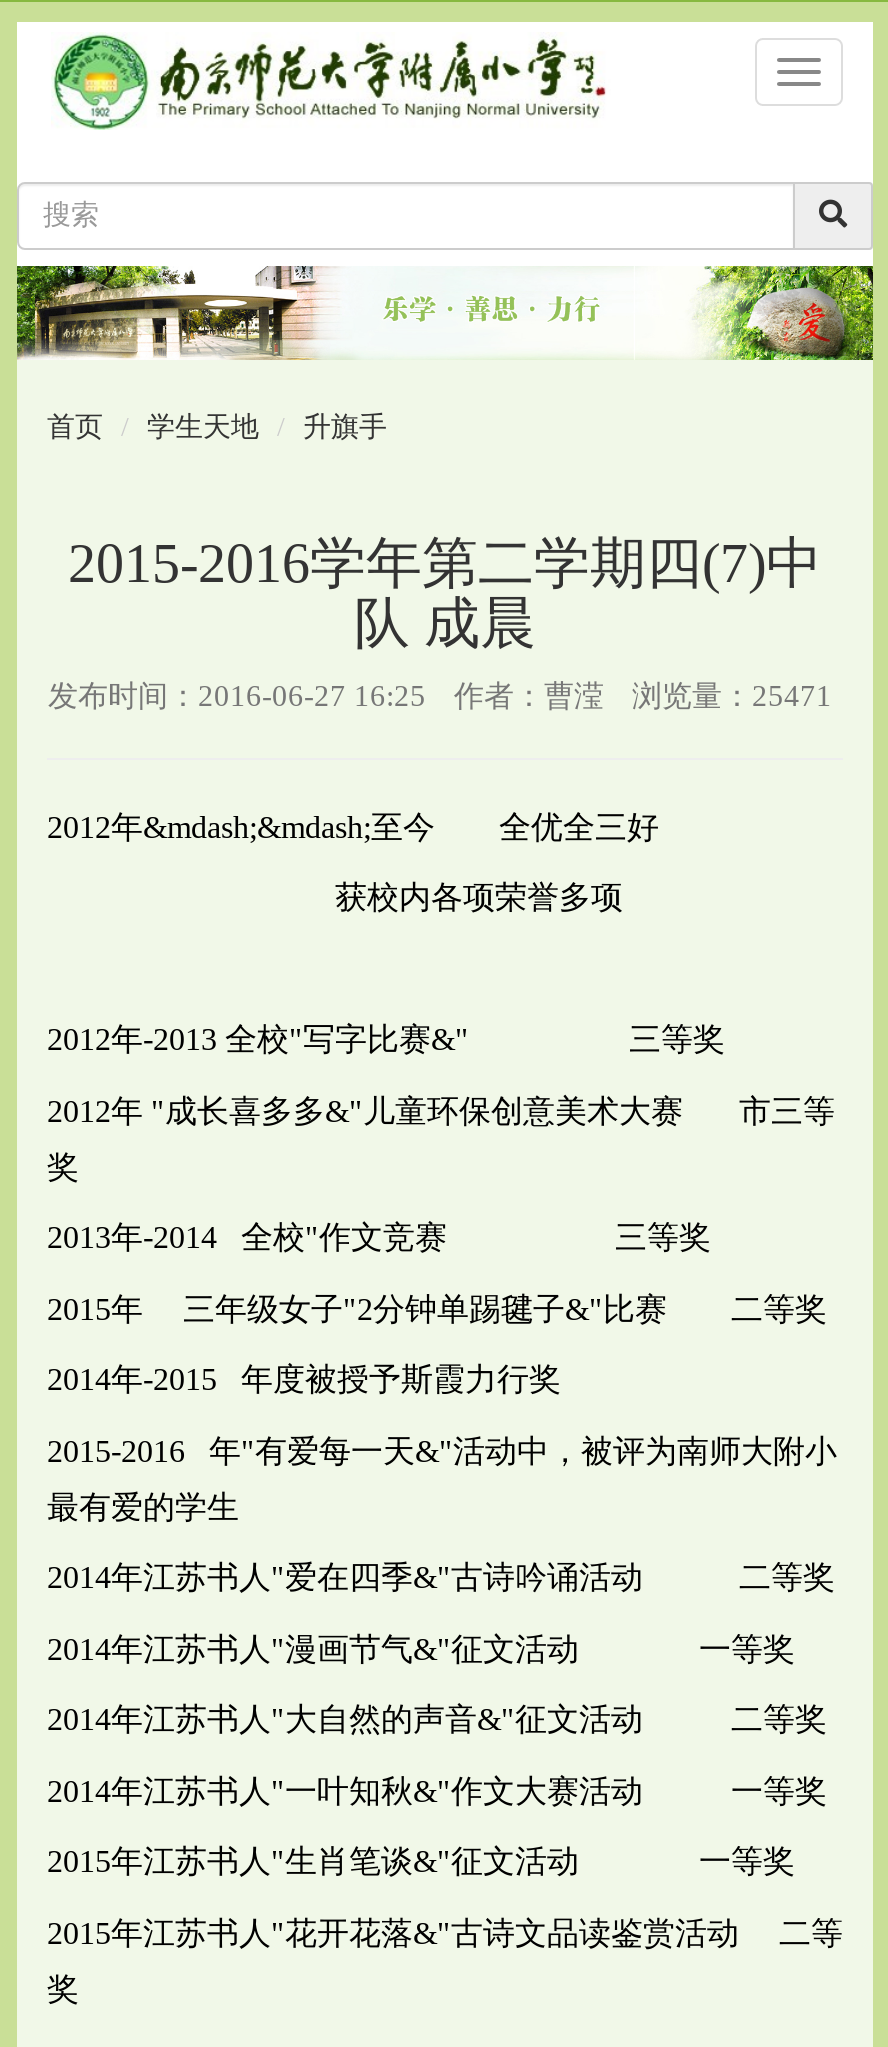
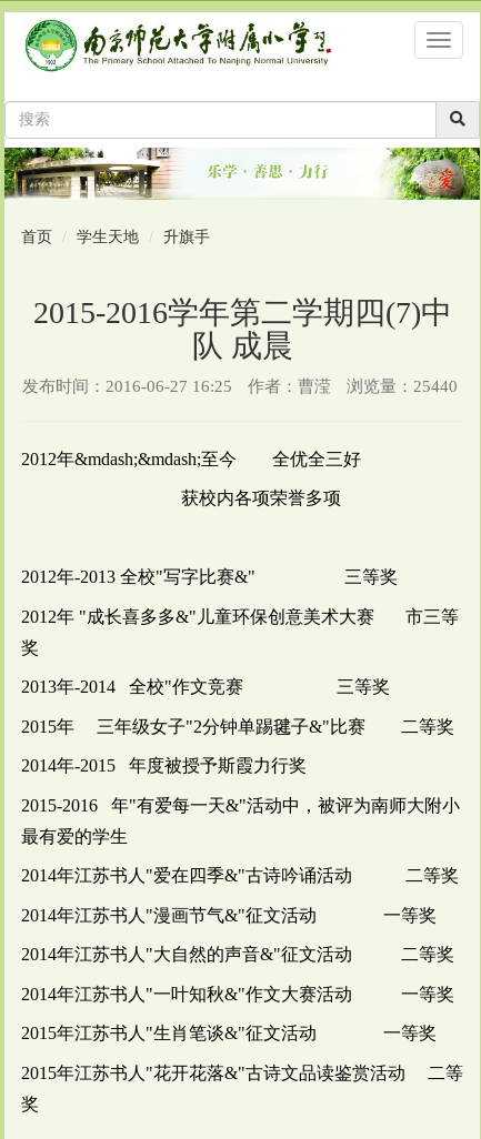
- 浏览量：25471
+ 浏览量：25440
